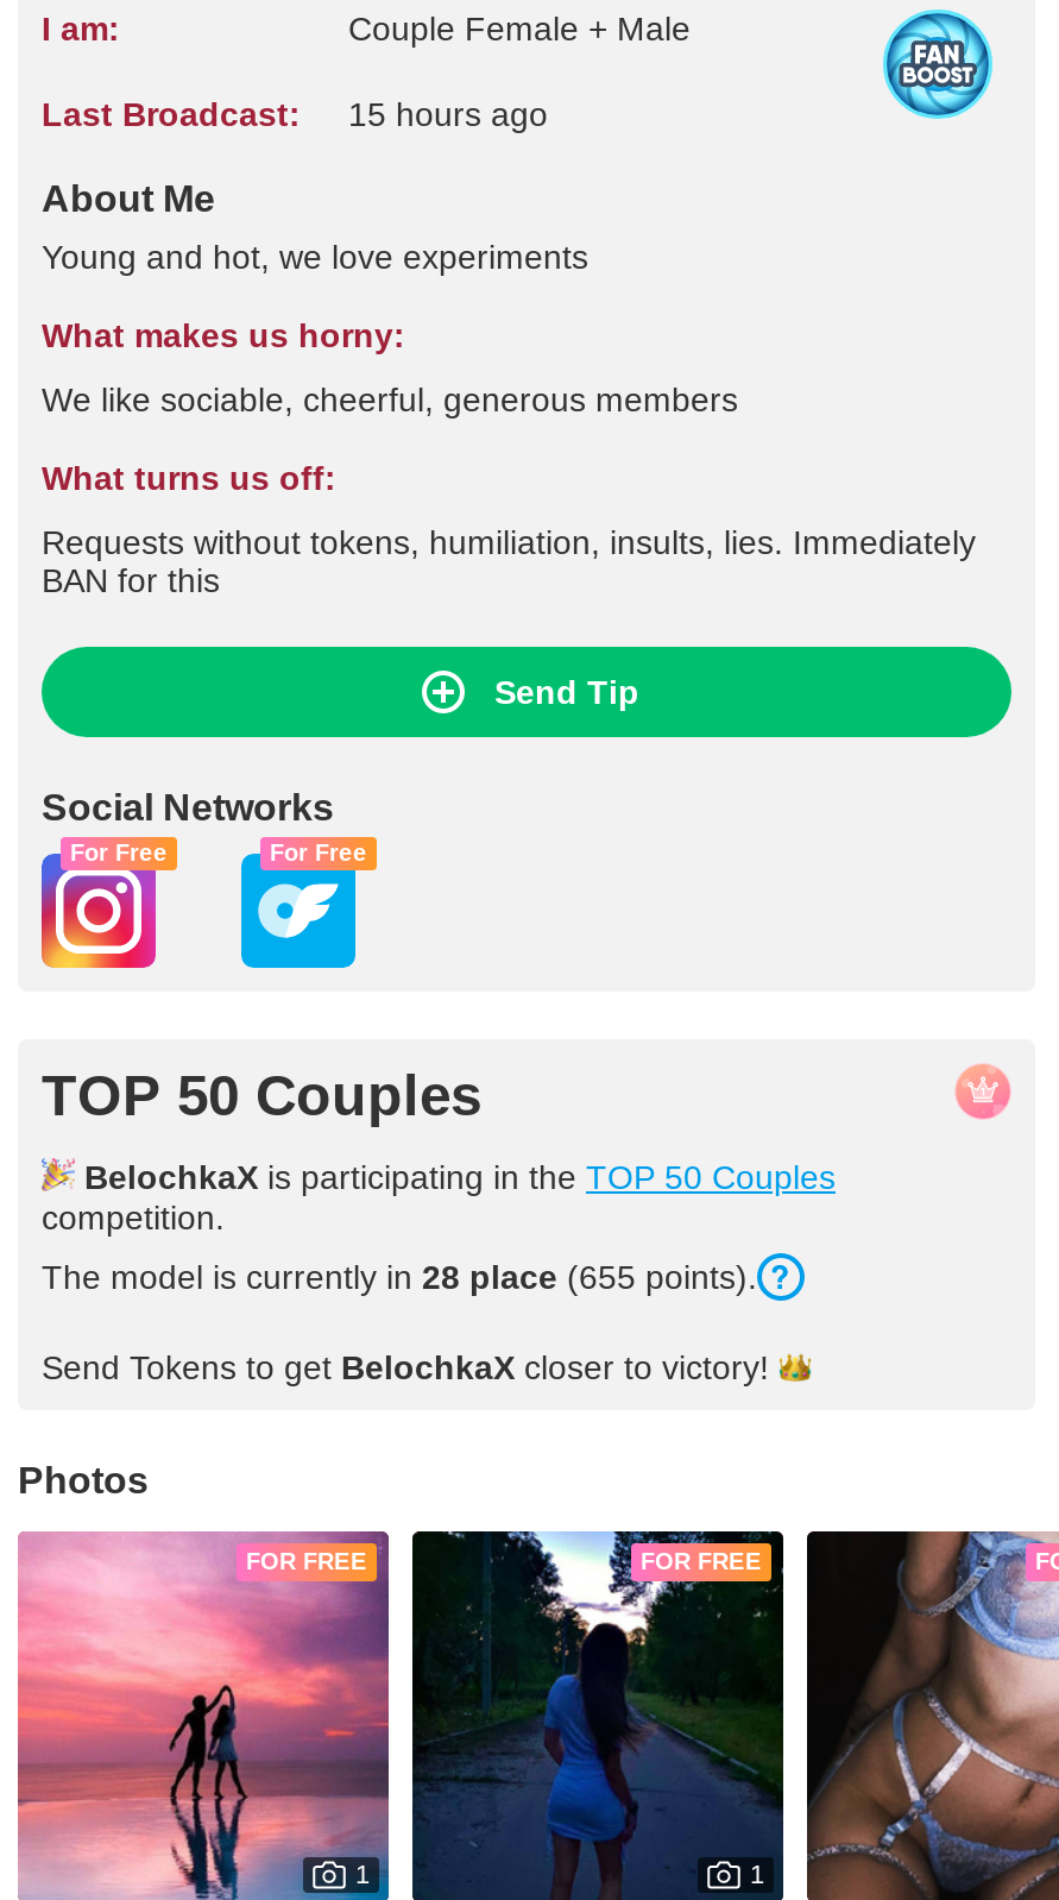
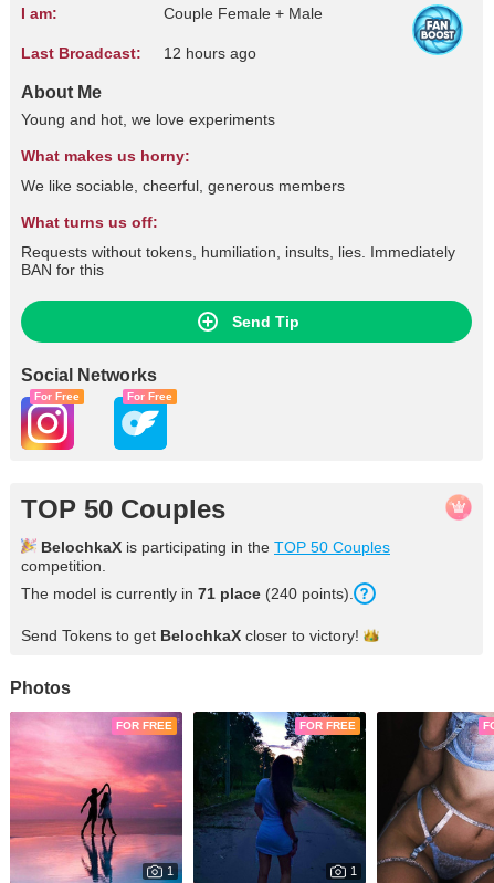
- Last Broadcast: 15 hours ago
+ Last Broadcast: 12 hours ago

- The model is currently in 28 place (655 points).
+ The model is currently in 71 place (240 points).
